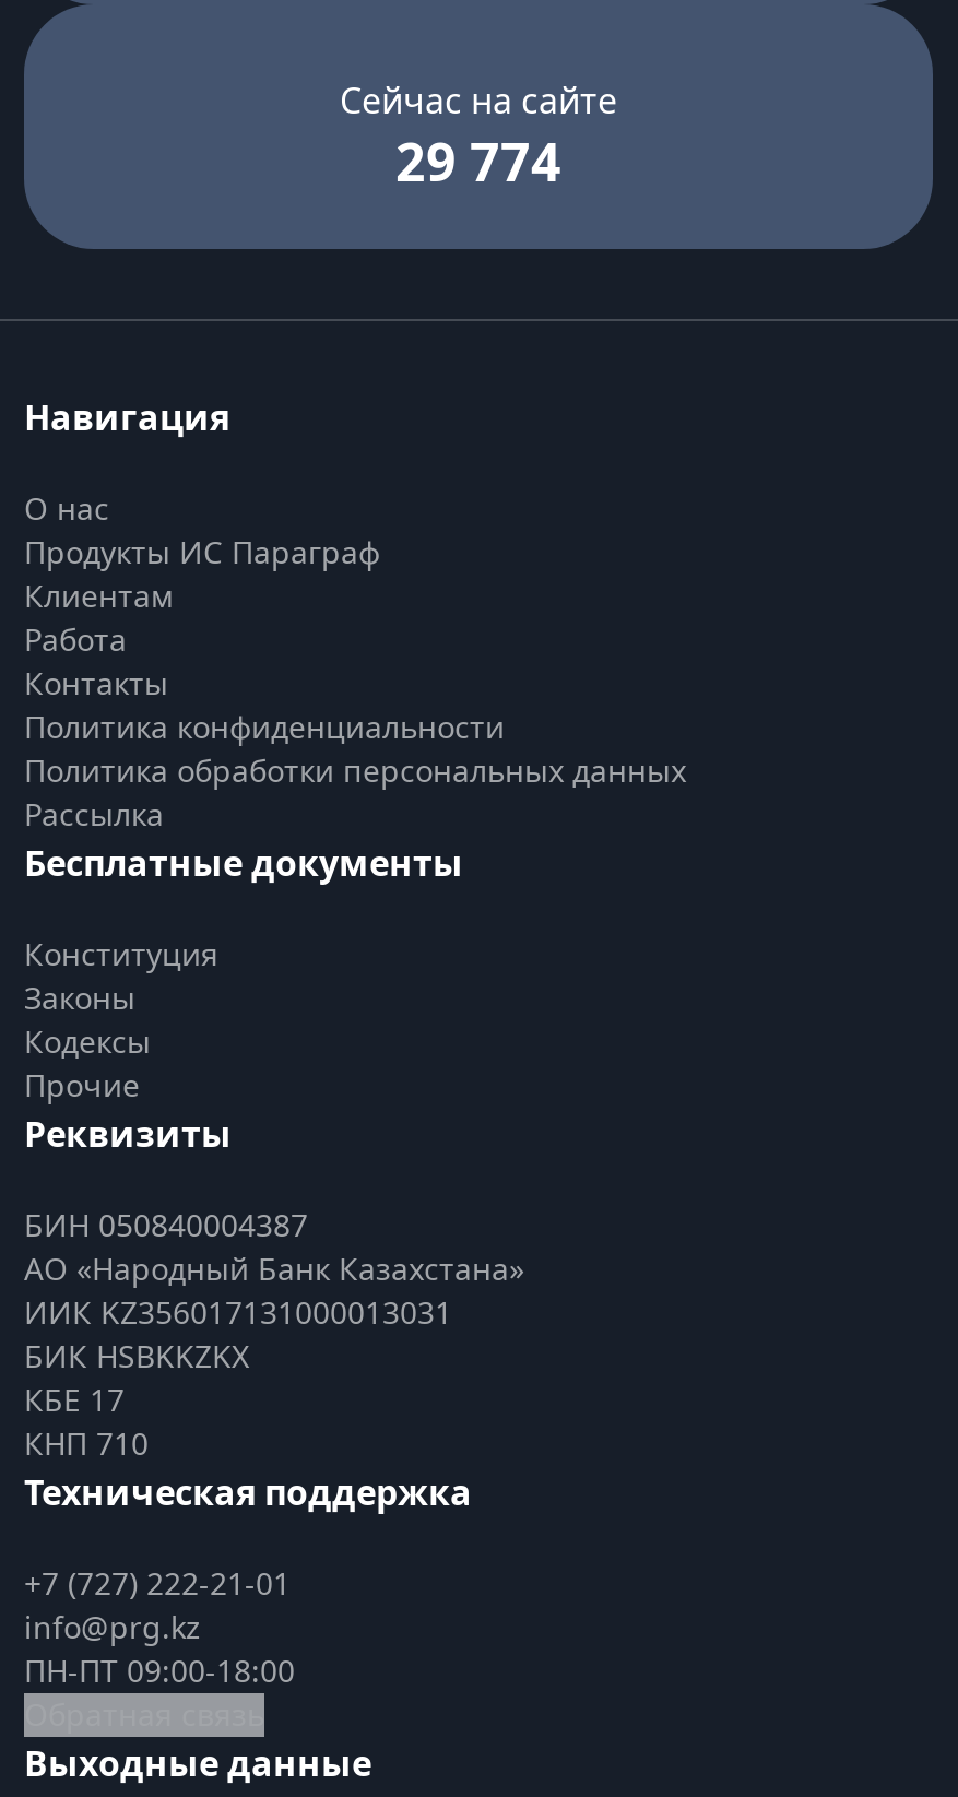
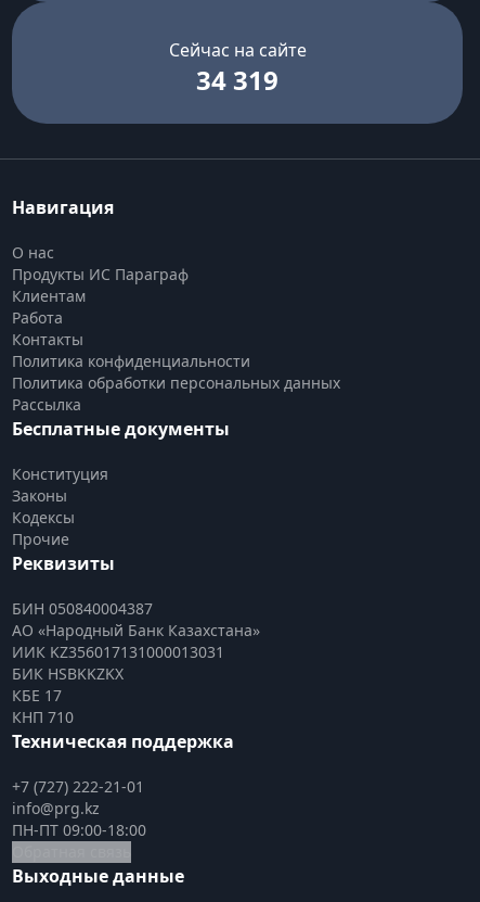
- 29 774
+ 34 319
